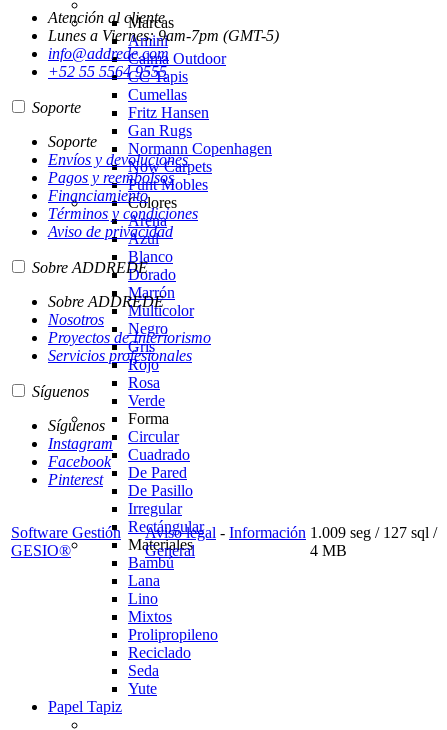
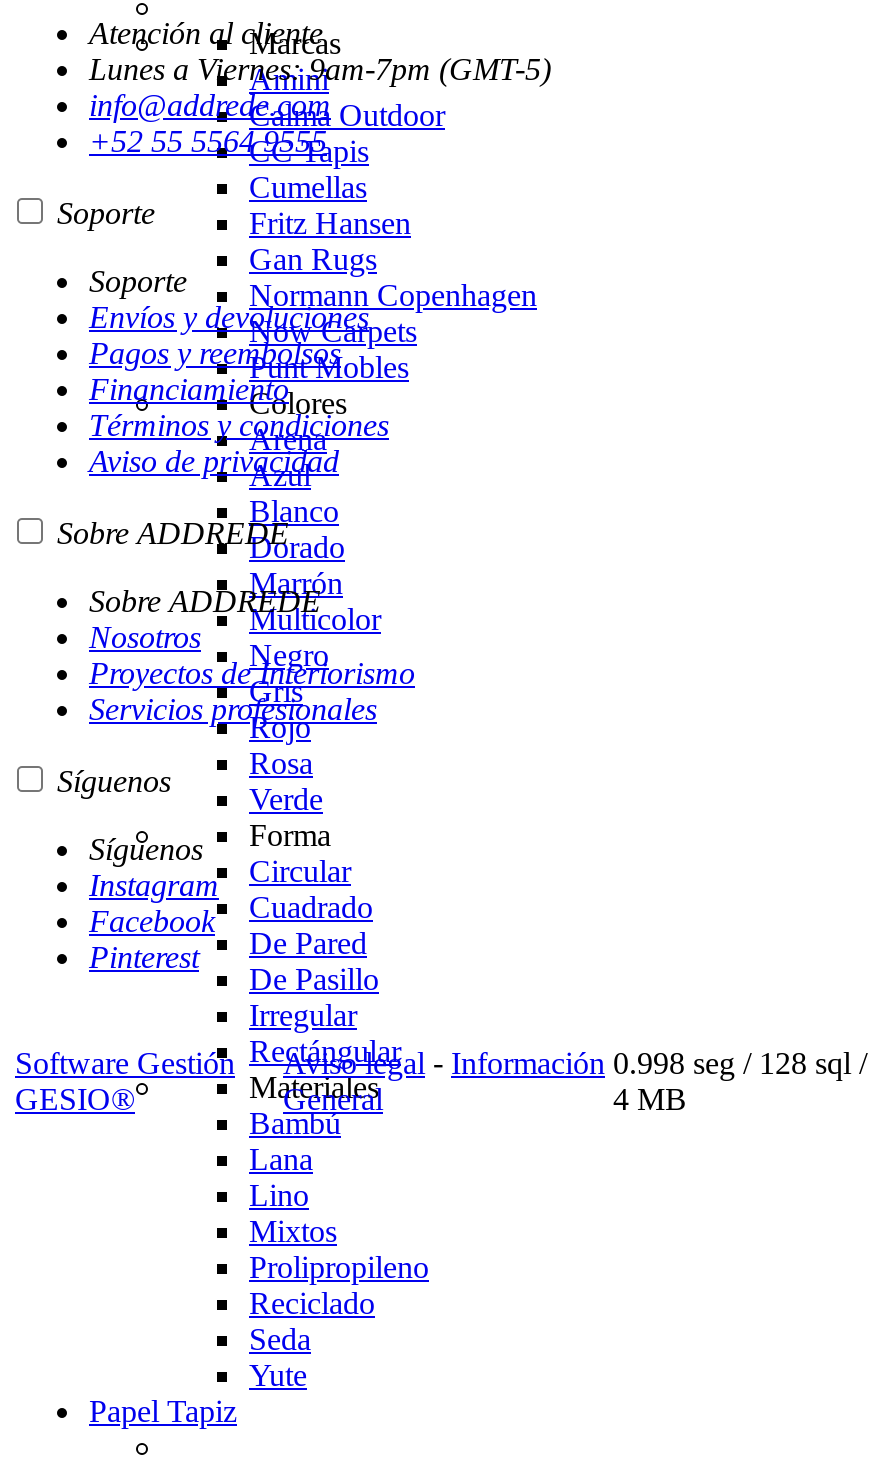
- 1.009 seg / 127 sql /
+ 0.998 seg / 128 sql /
